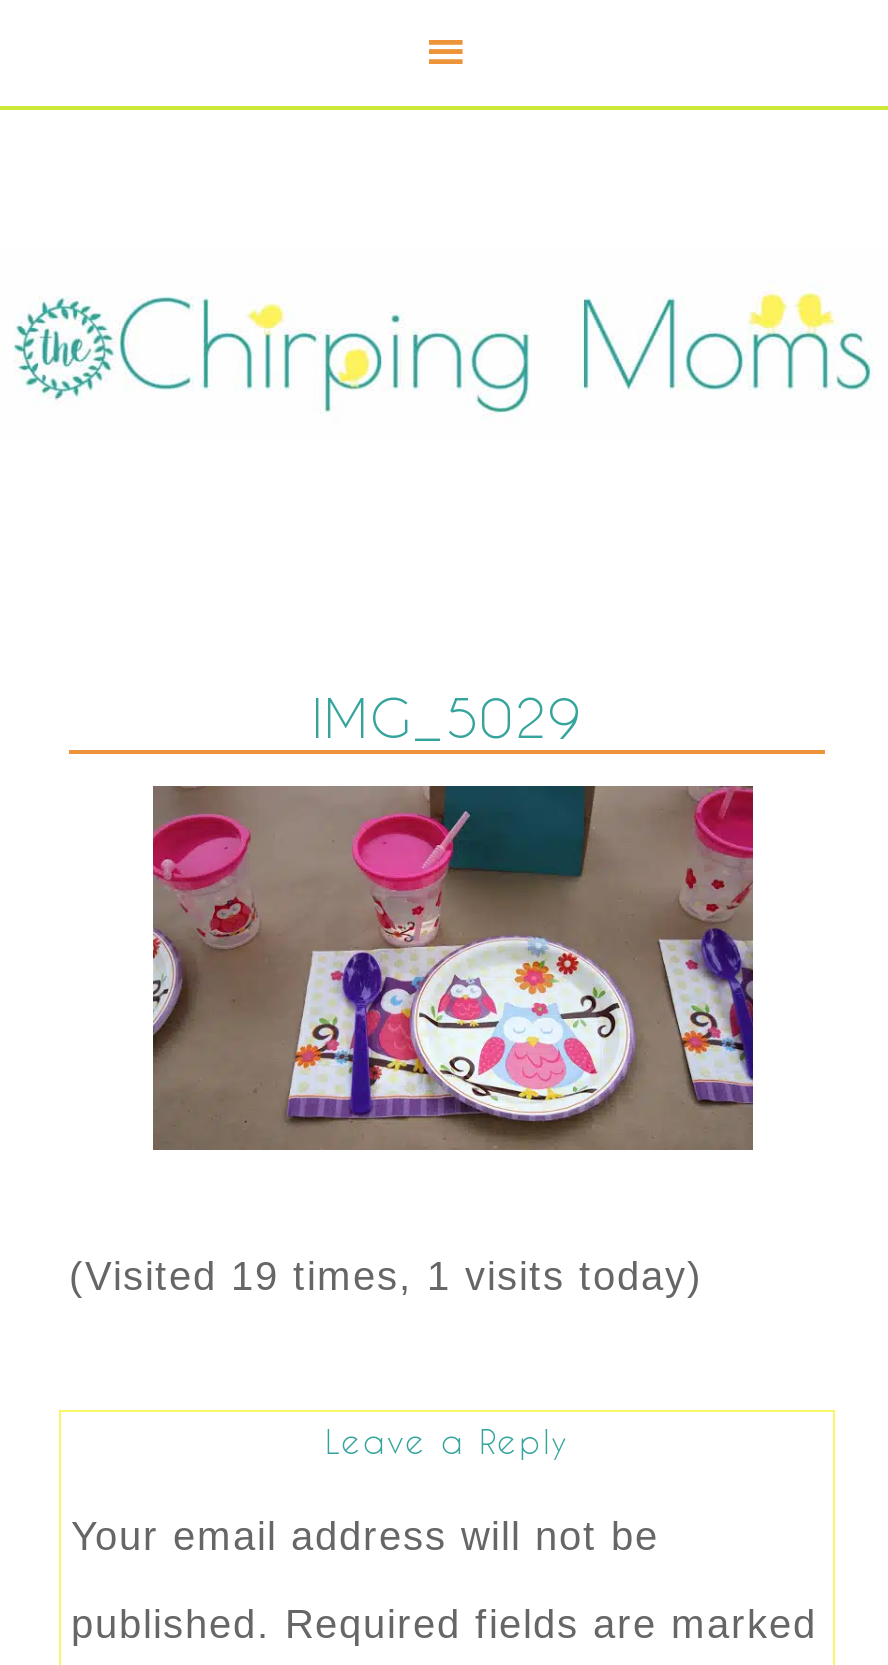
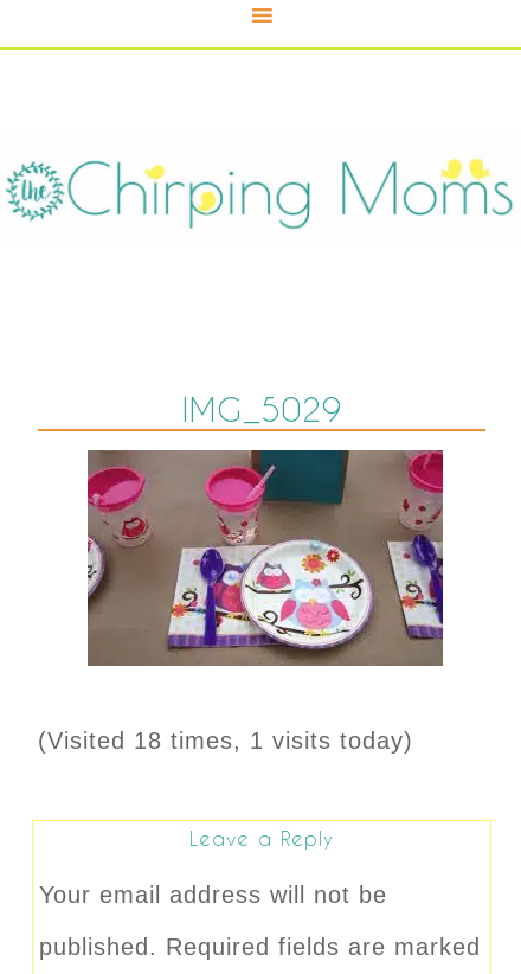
- (Visited 19 times, 1 visits today)
+ (Visited 18 times, 1 visits today)
